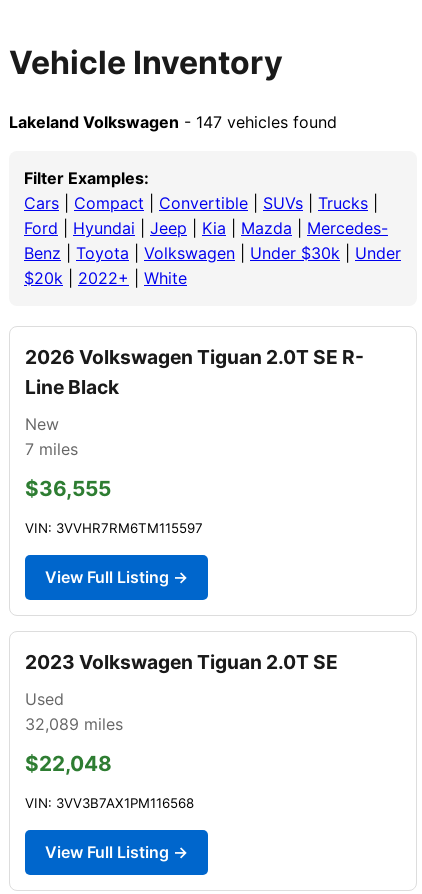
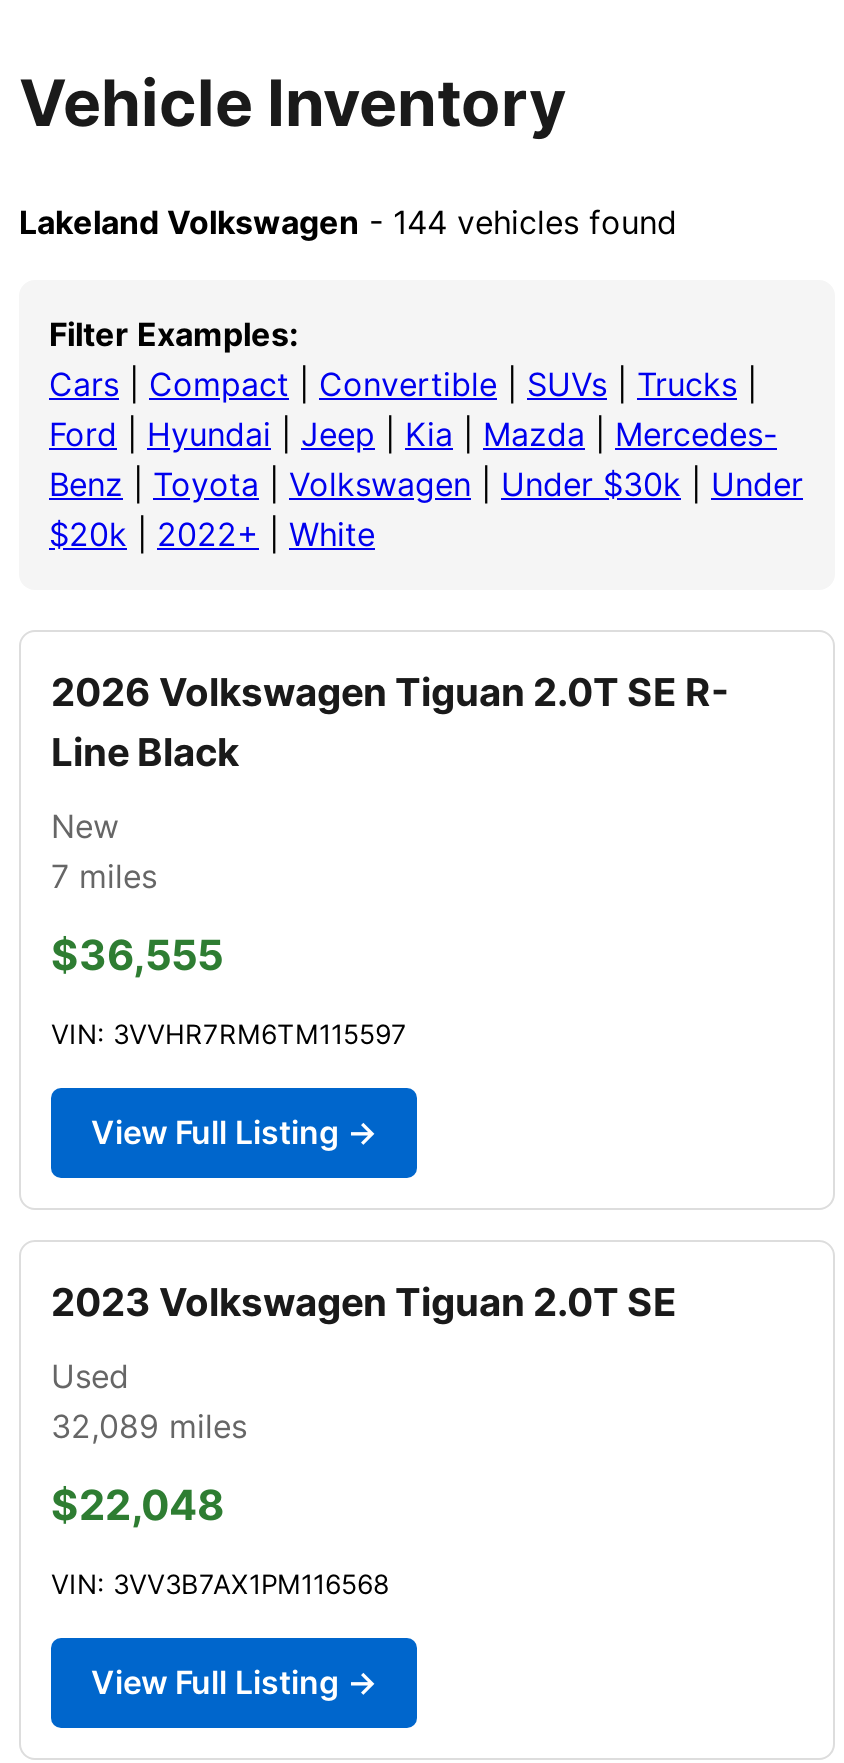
- Lakeland Volkswagen - 147 vehicles found
+ Lakeland Volkswagen - 144 vehicles found
